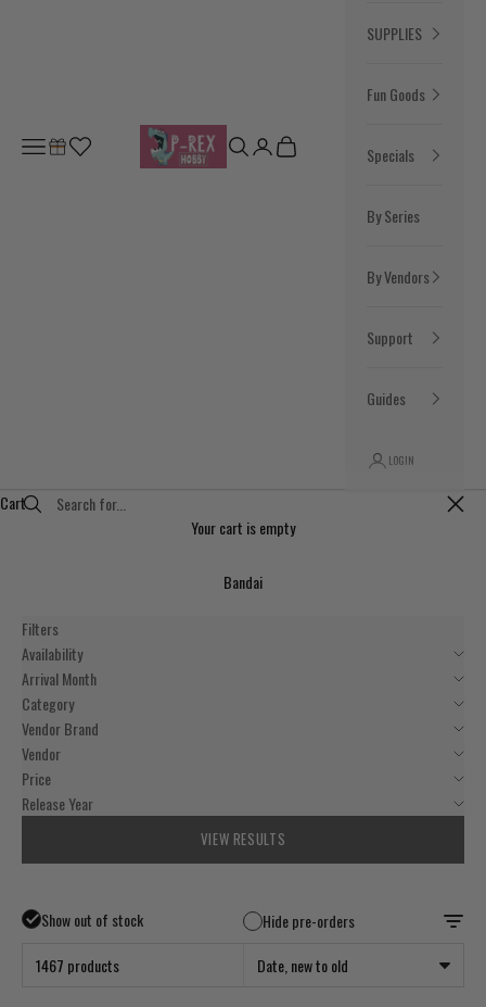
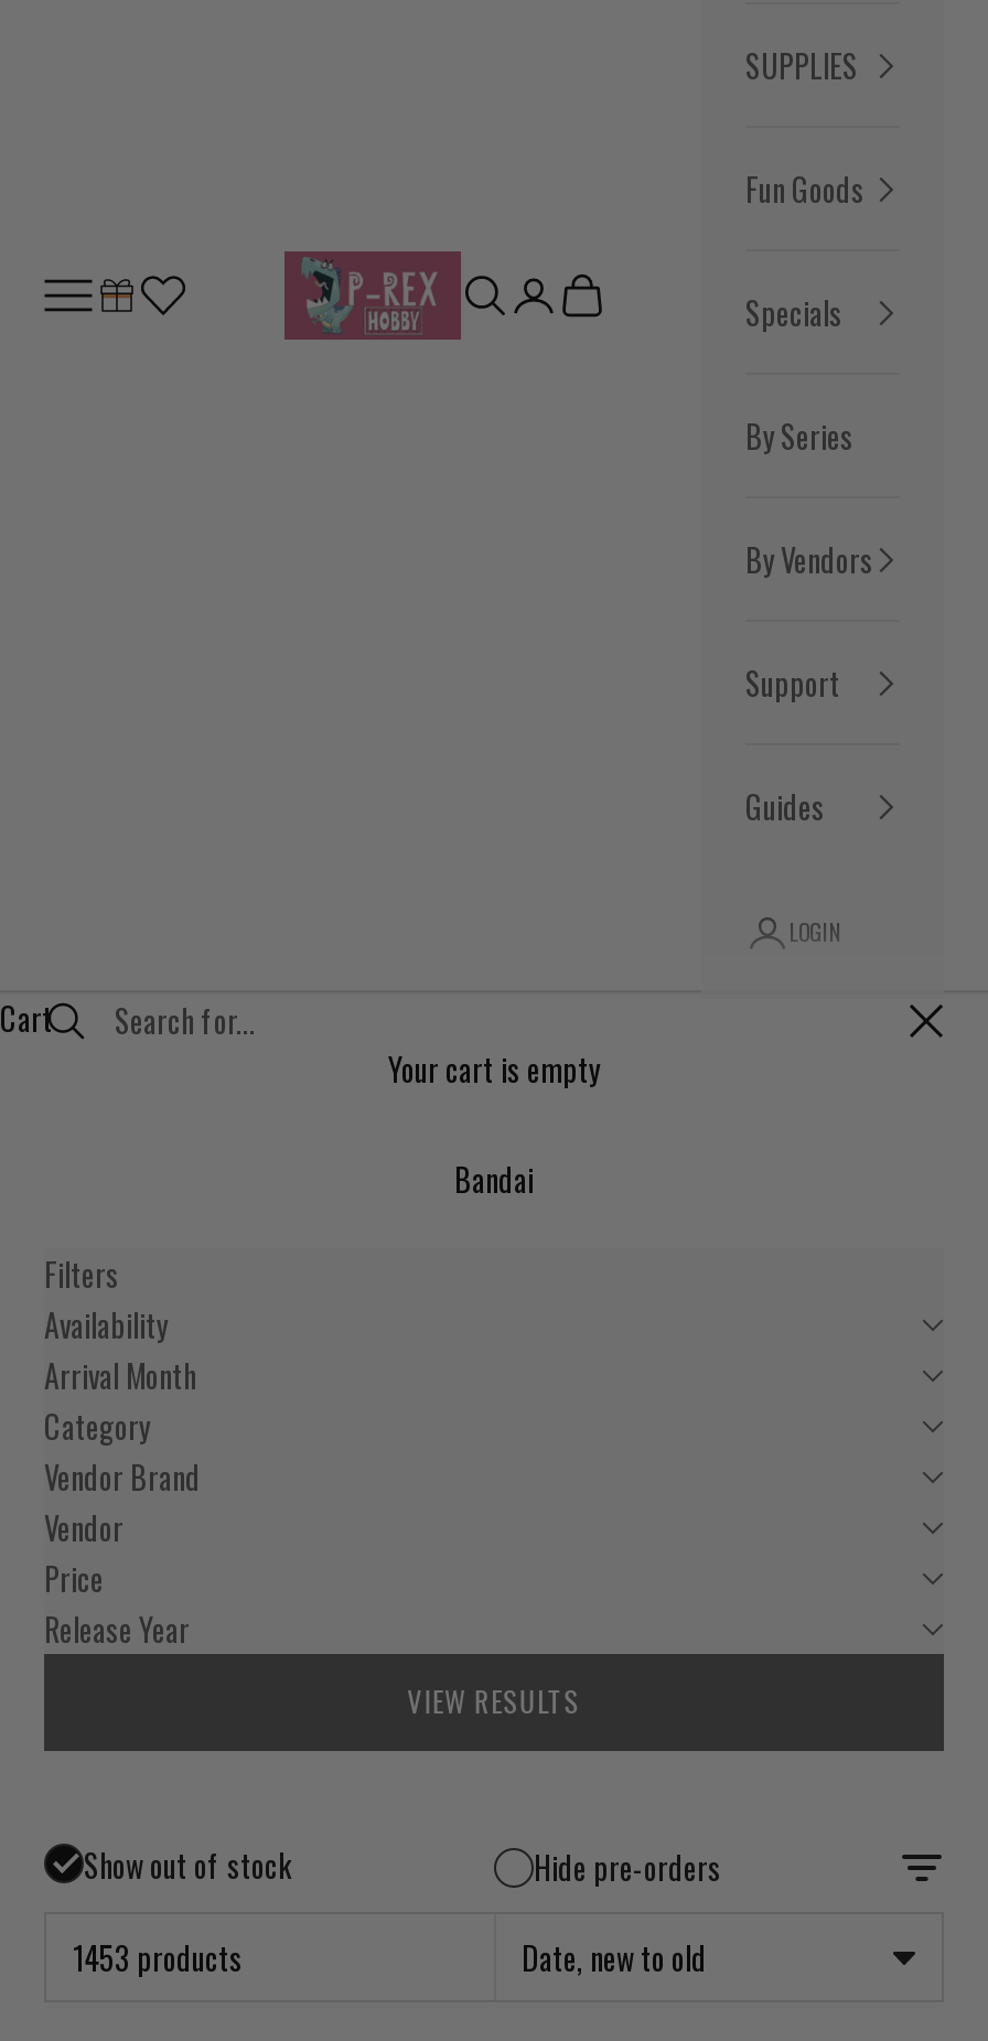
- 1467 products
+ 1453 products
